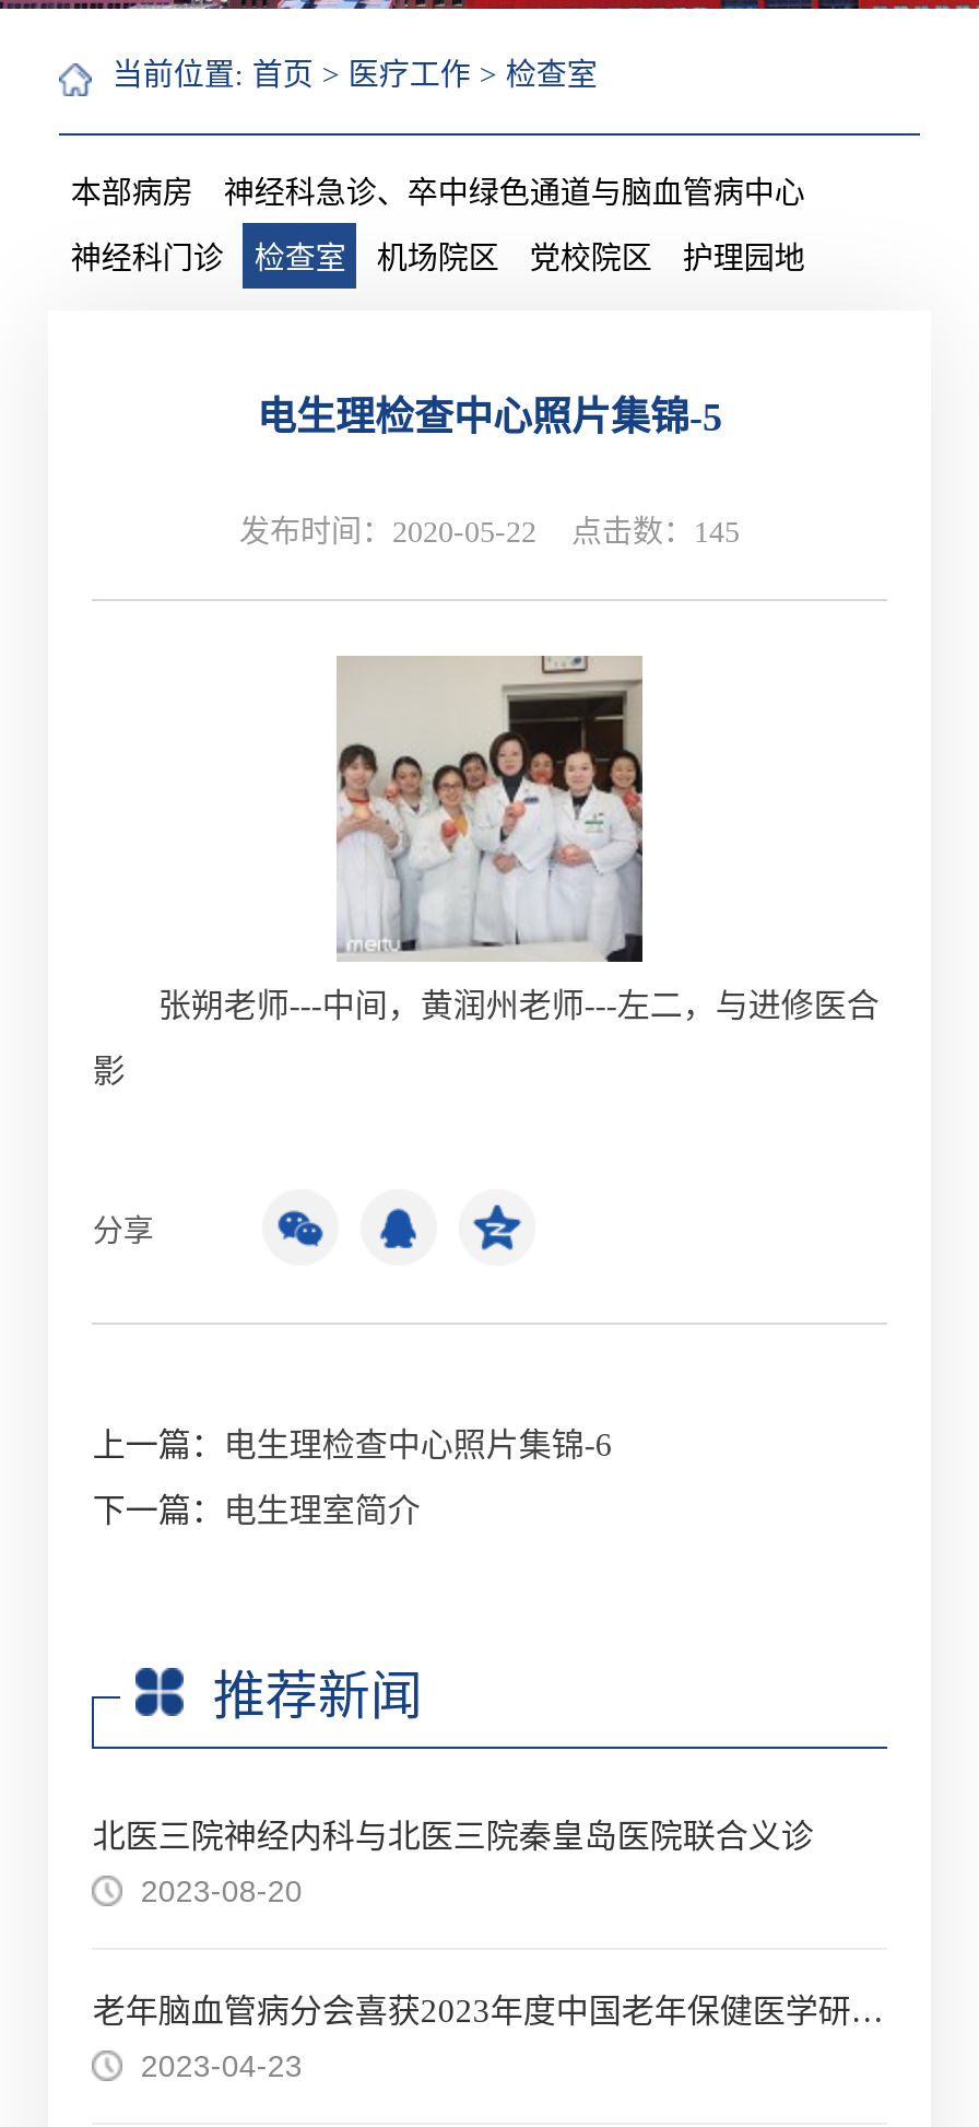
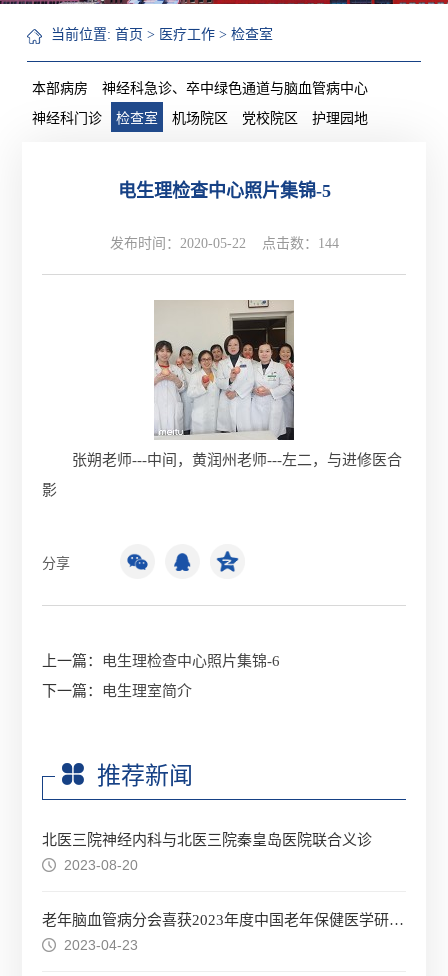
- 发布时间：2020-05-22 点击数：145
+ 发布时间：2020-05-22 点击数：144
